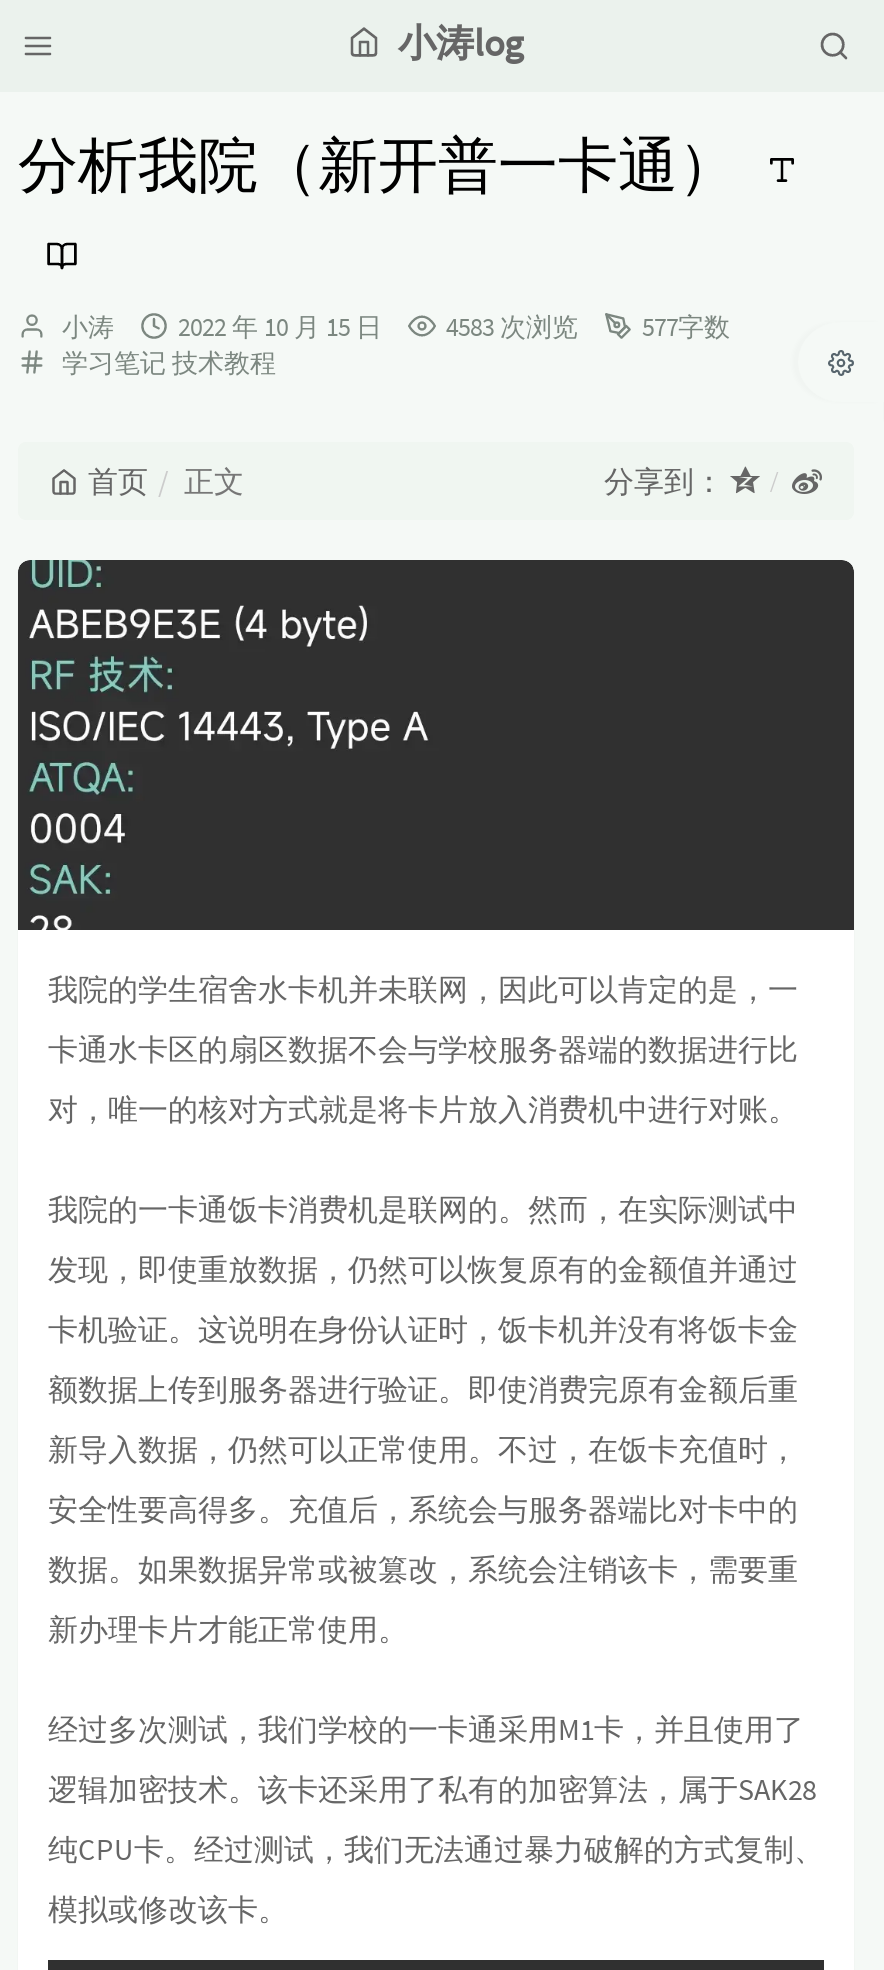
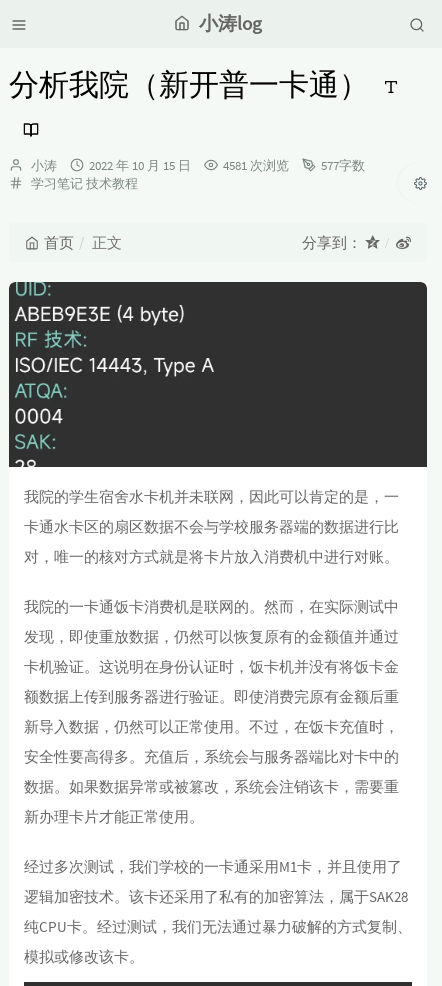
- 4583 次浏览
+ 4581 次浏览
